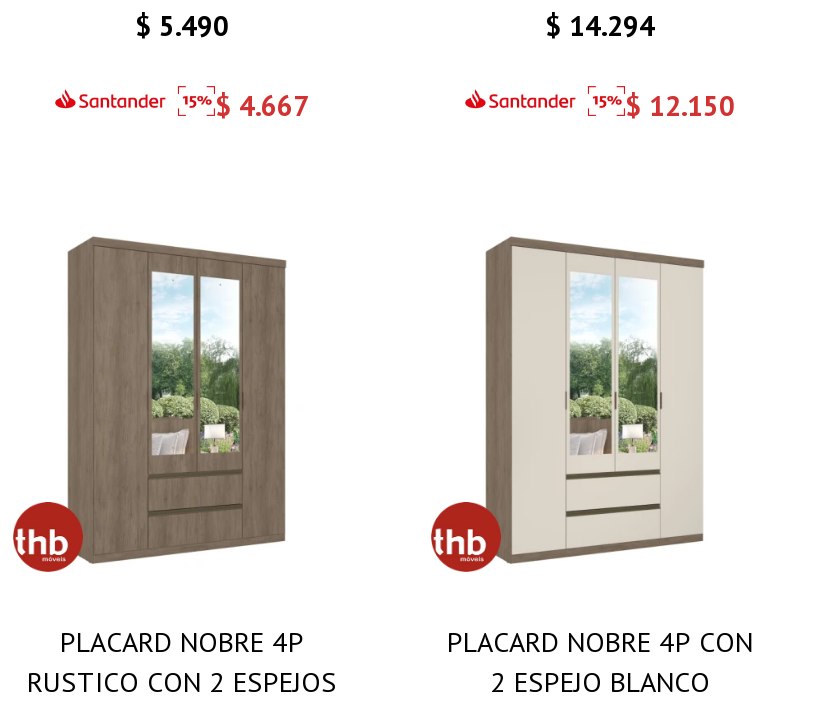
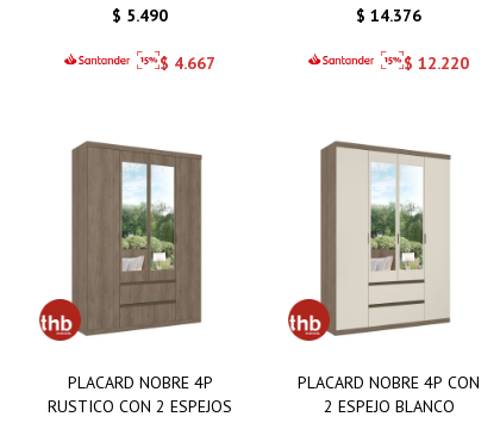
- $ 14.294
+ $ 14.376

- $ 12.150
+ $ 12.220
